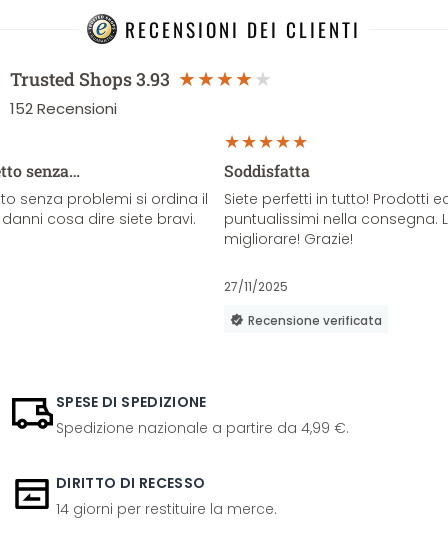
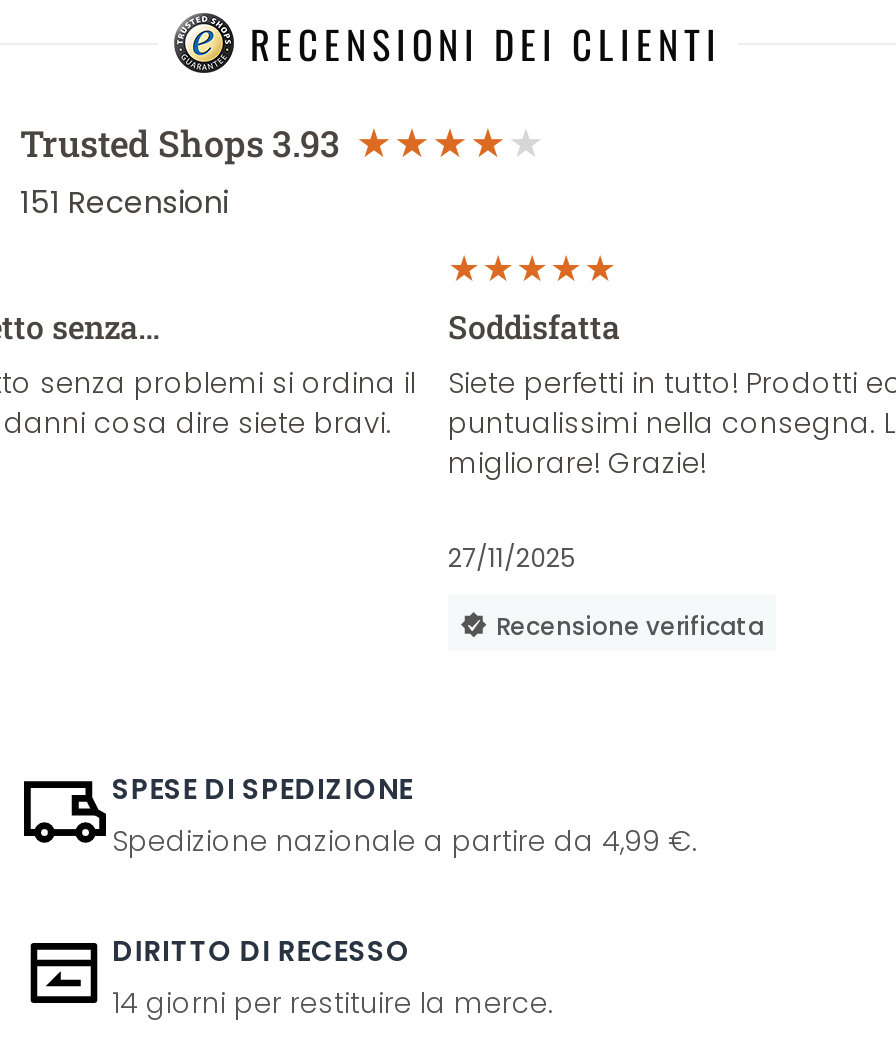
- 152 Recensioni
+ 151 Recensioni
